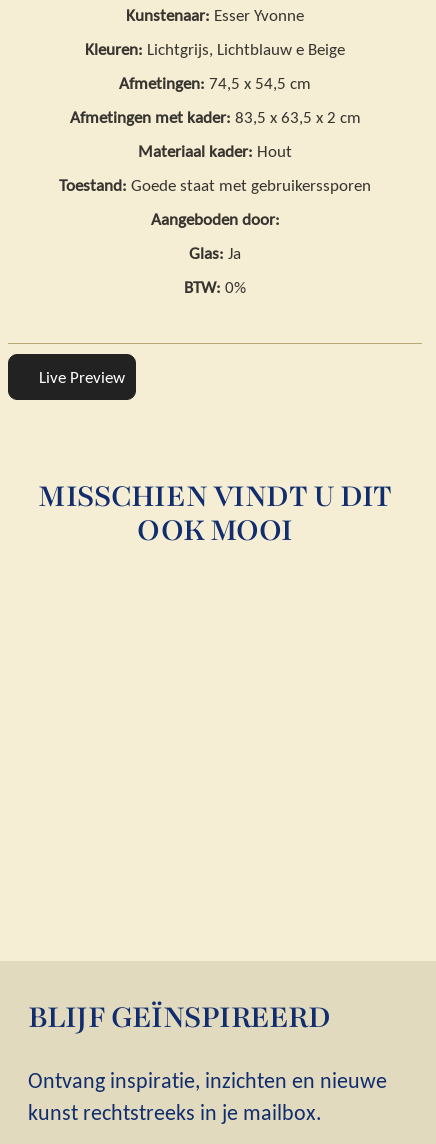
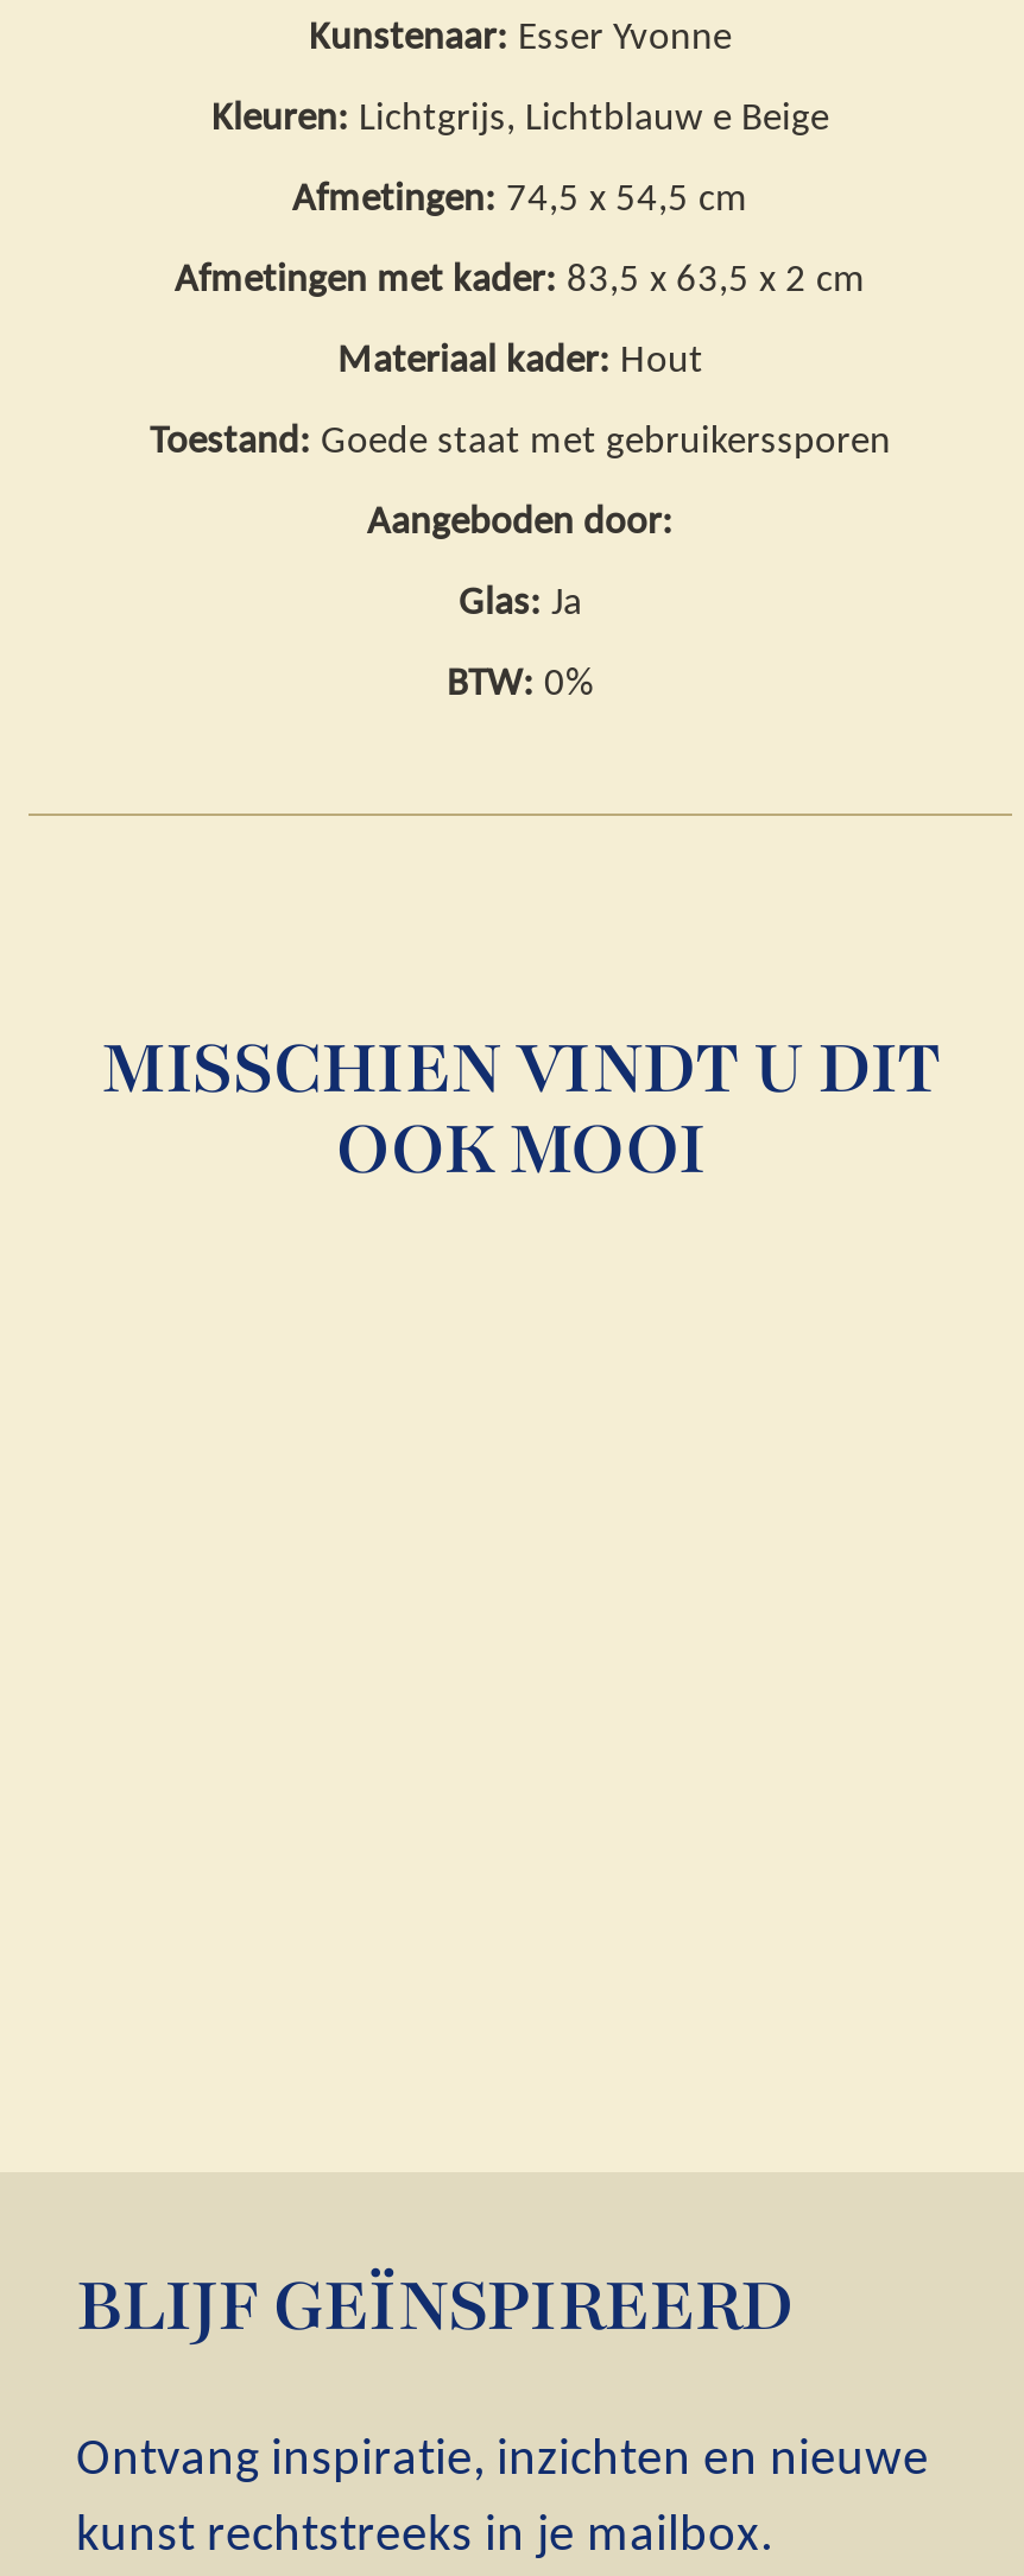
- Live Preview
